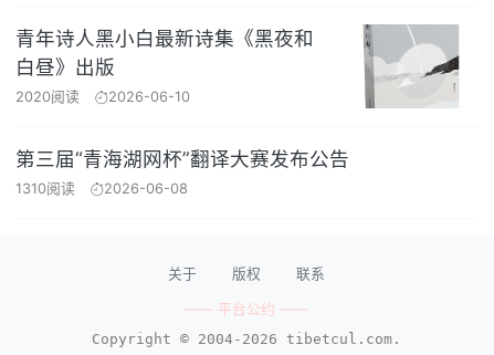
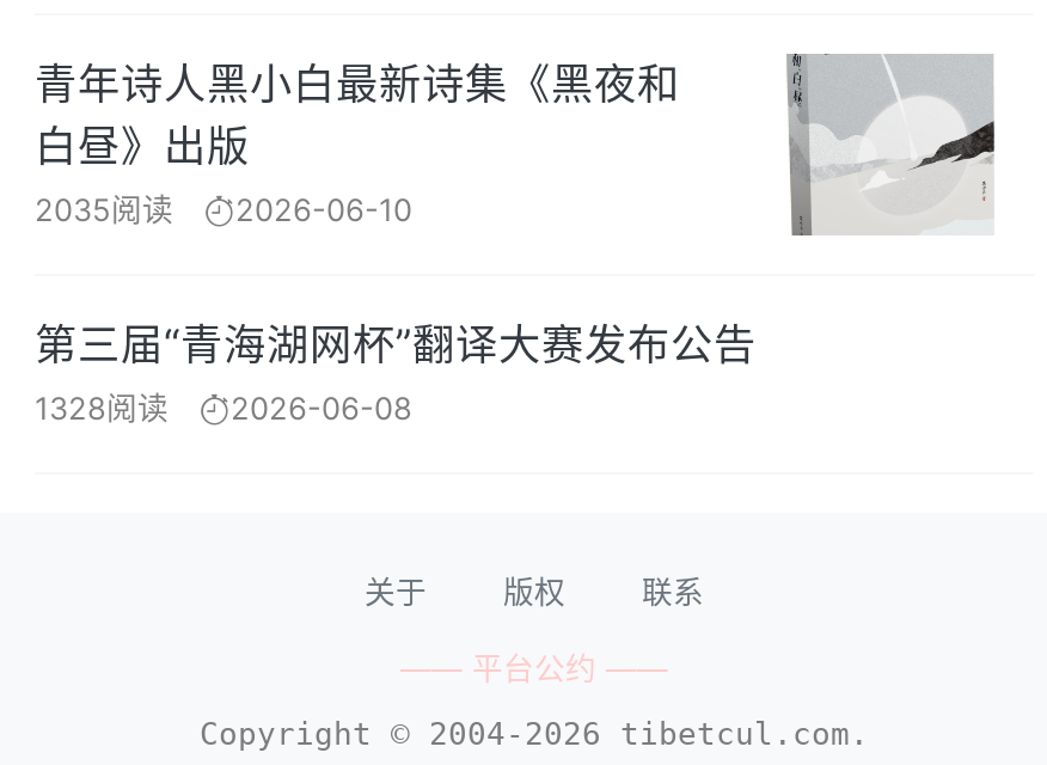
- 2020阅读 2026-06-10
+ 2035阅读 2026-06-10

- 1310阅读 2026-06-08
+ 1328阅读 2026-06-08
